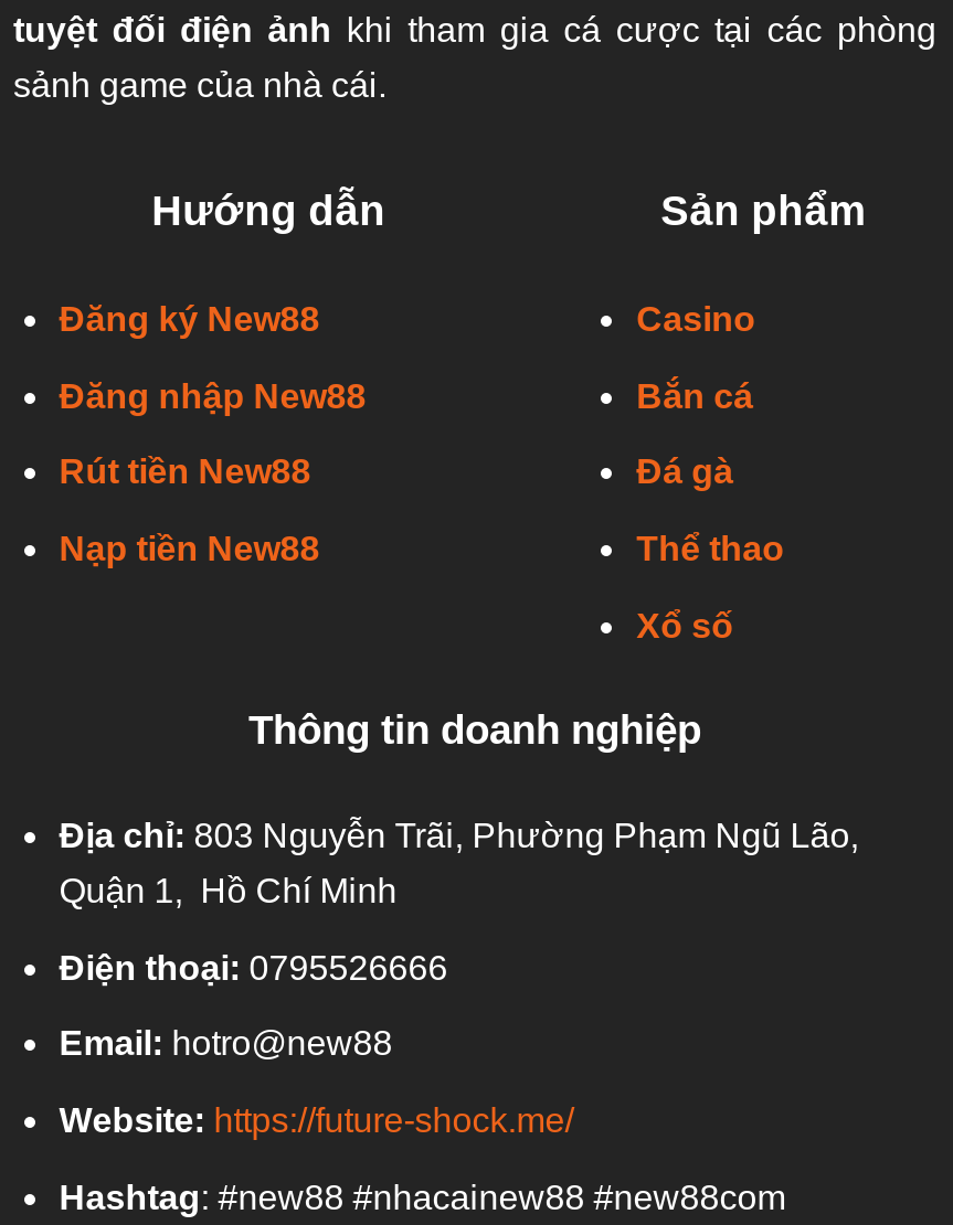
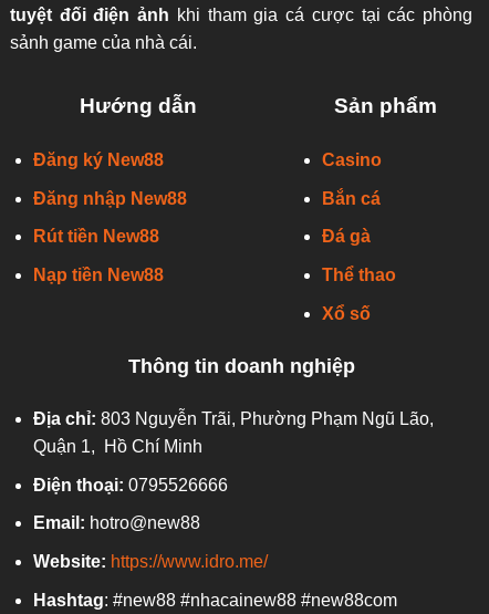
- Website: https://future-shock.me/
+ Website: https://www.idro.me/
